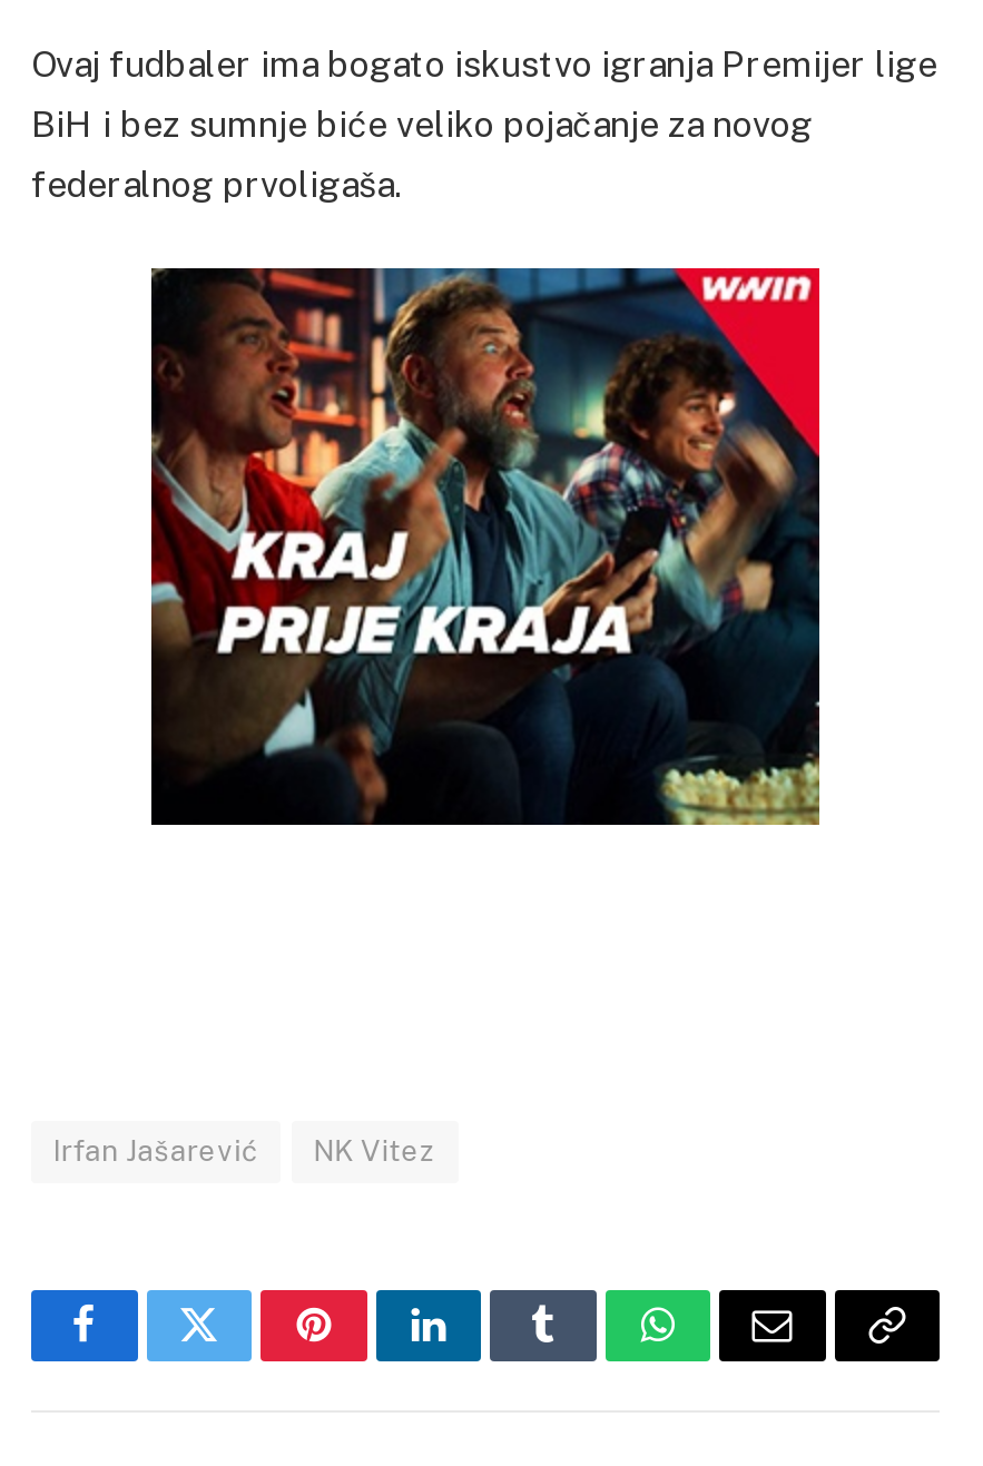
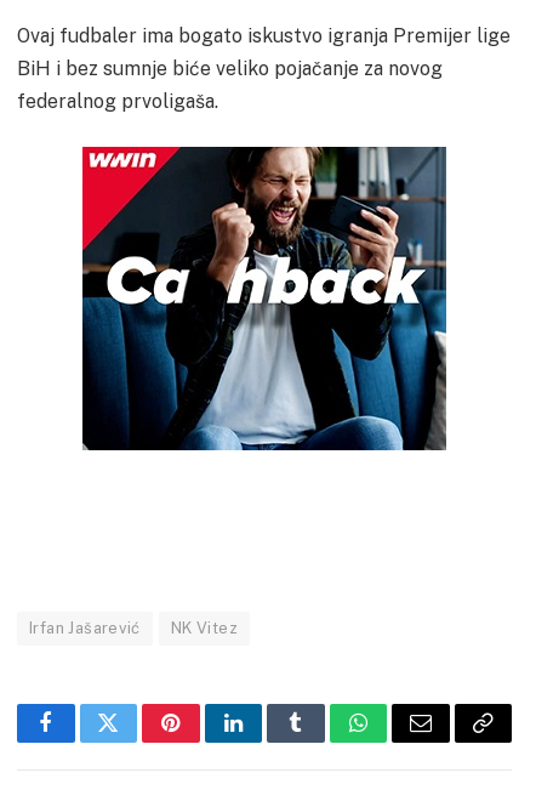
- [image]
+ [image]
